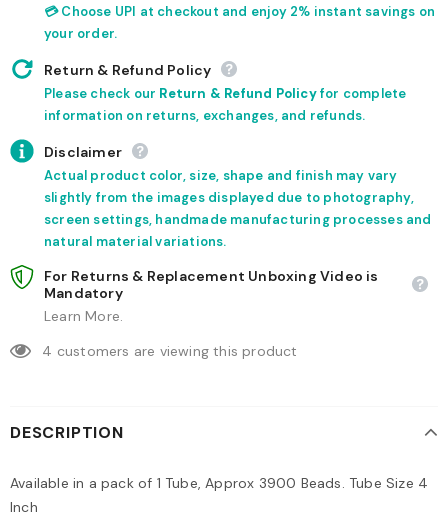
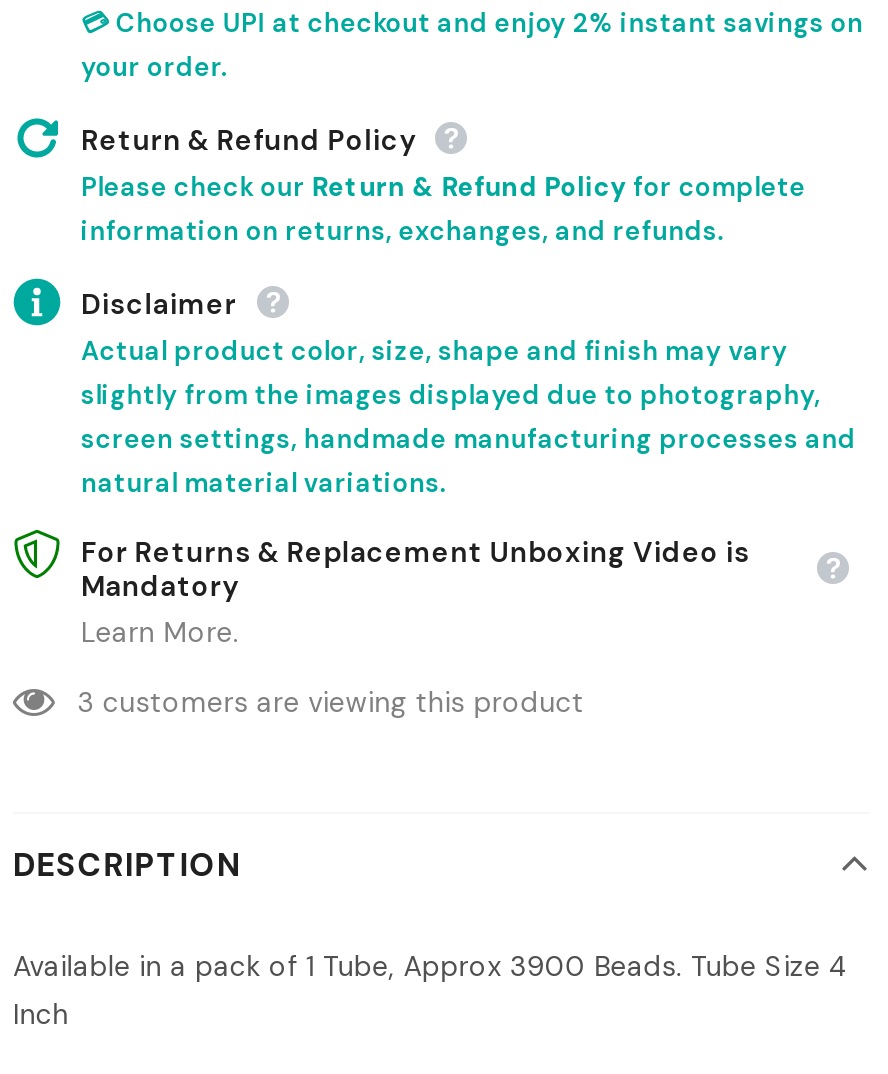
- 4 customers are viewing this product
+ 3 customers are viewing this product
